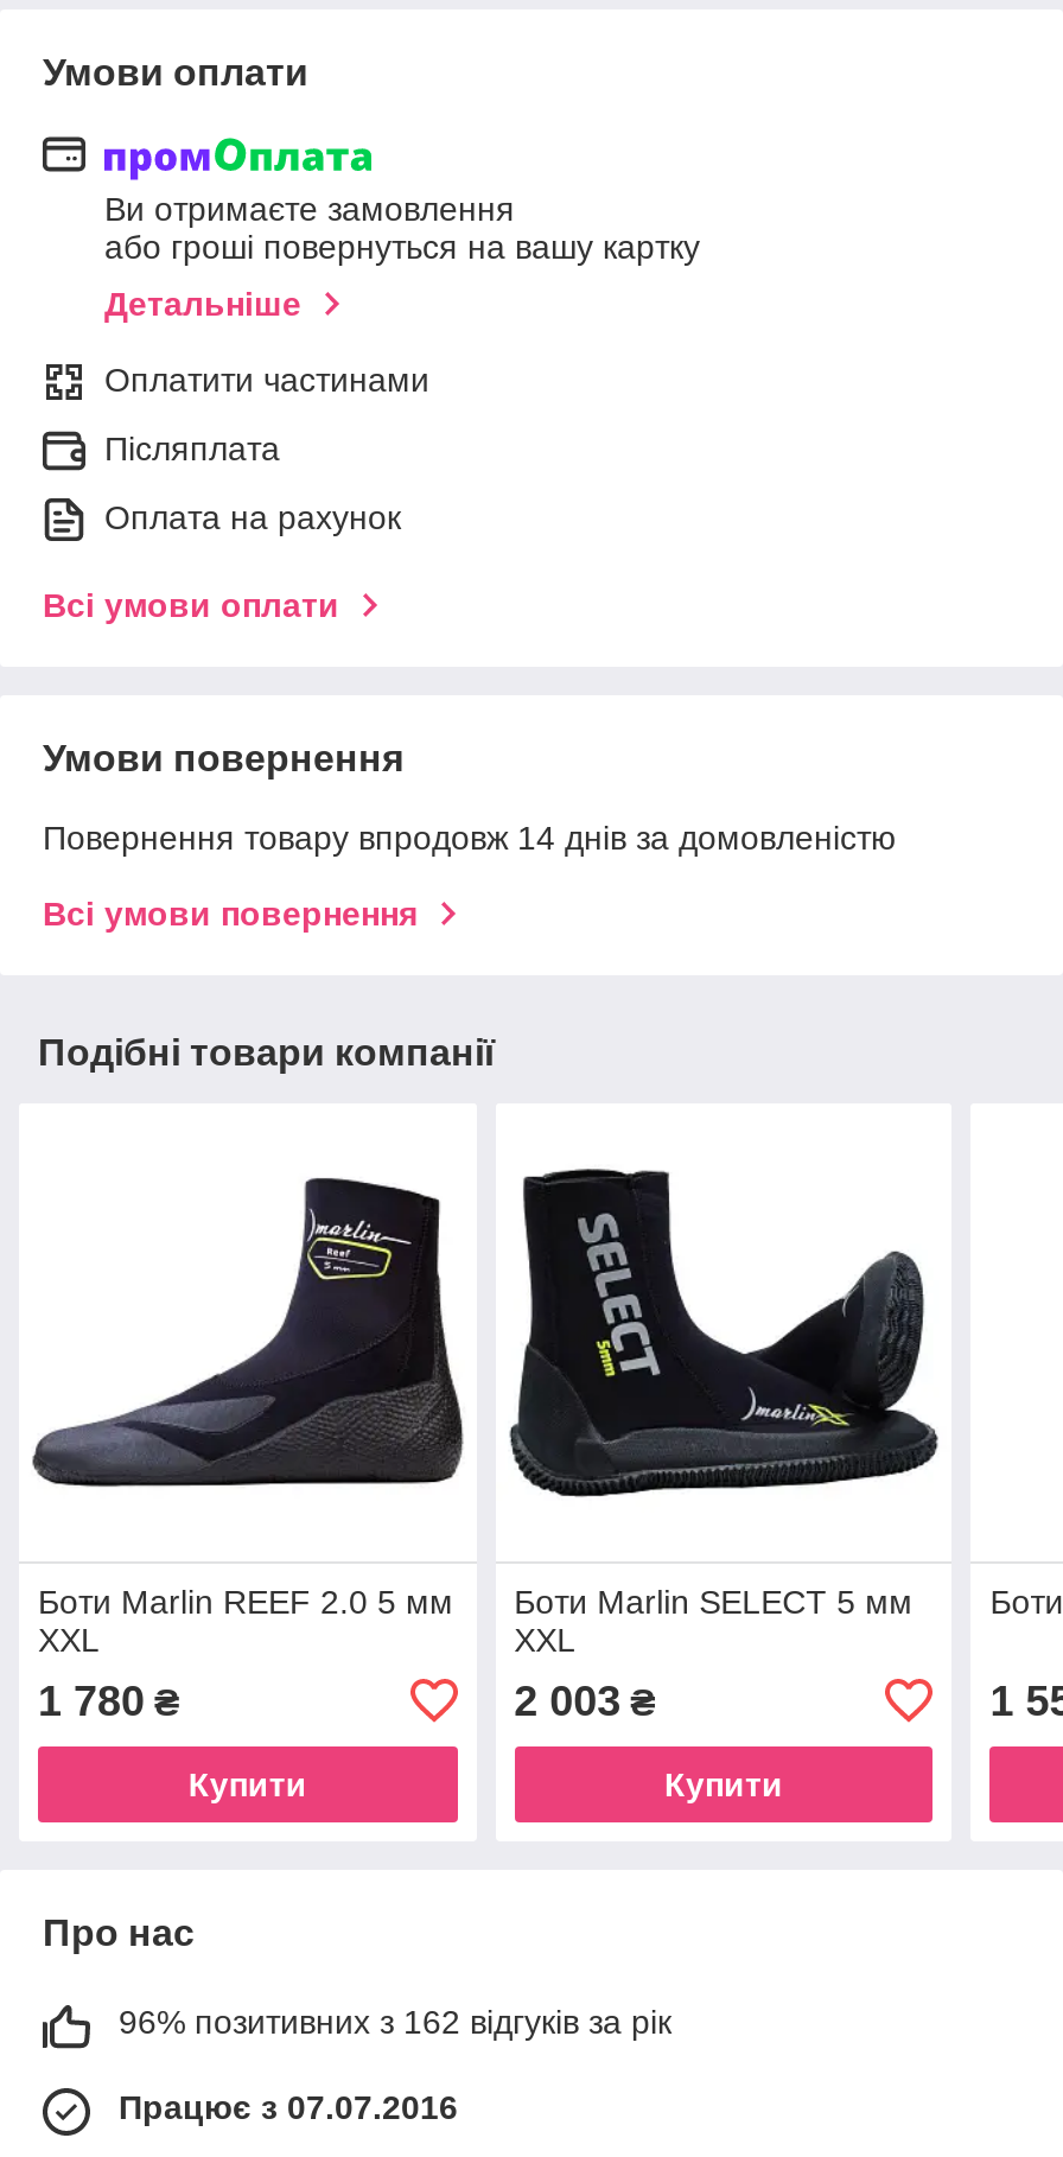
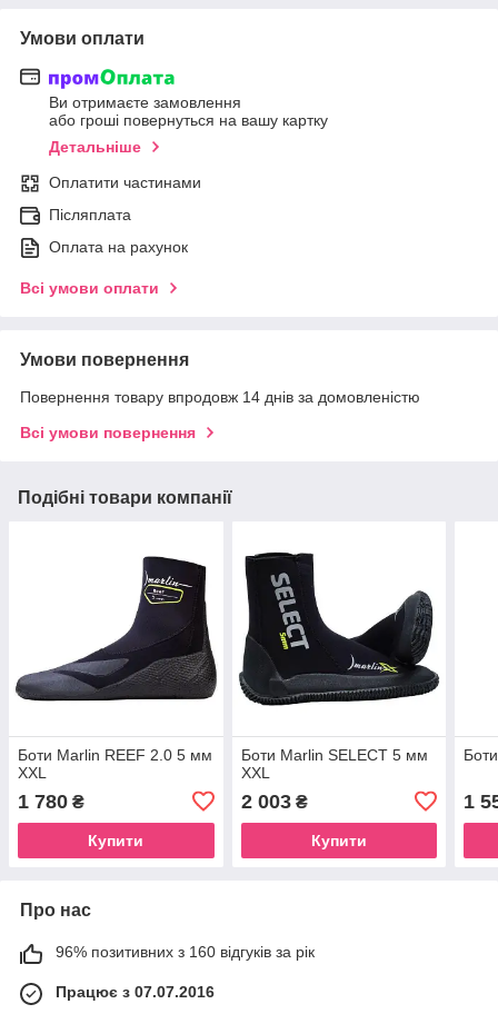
- 96% позитивних з 162 відгуків за рік
+ 96% позитивних з 160 відгуків за рік
